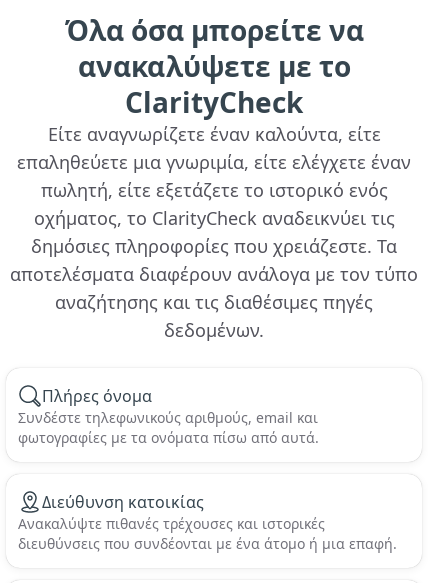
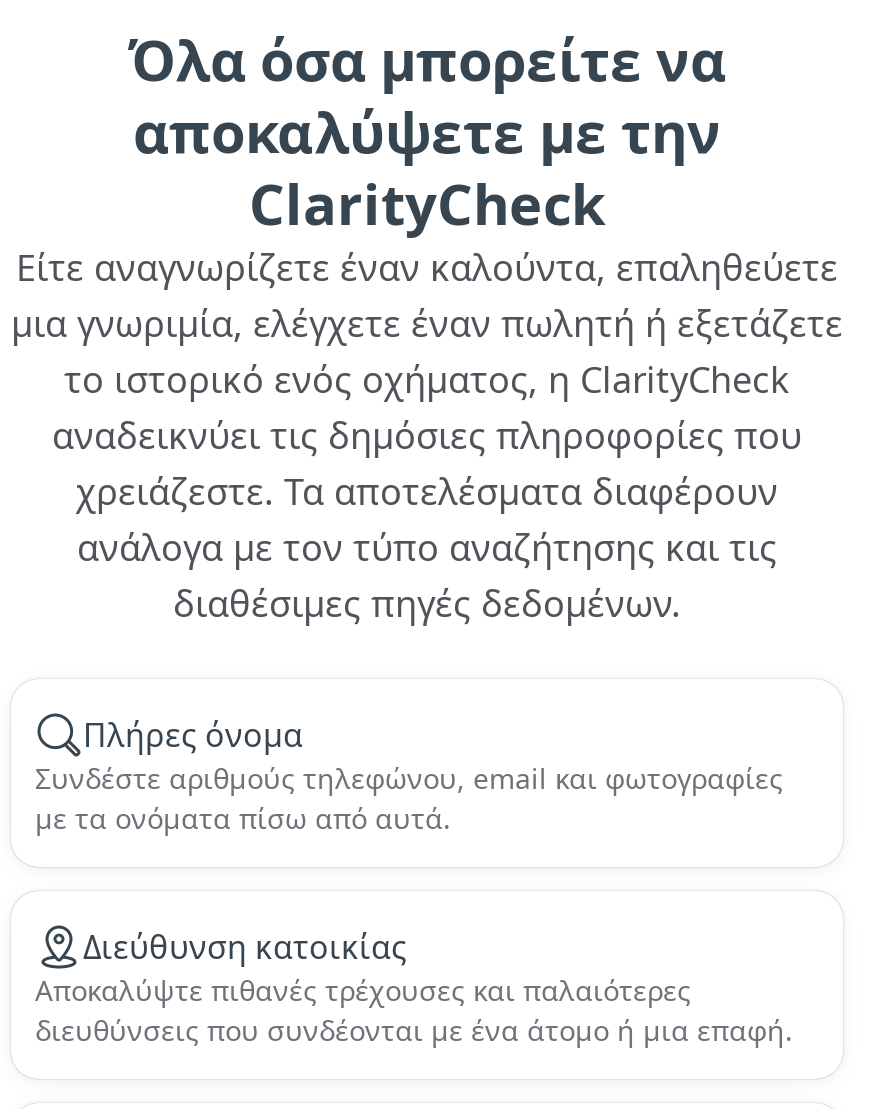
- ανακαλύψετε με το
+ αποκαλύψετε με την

- Είτε αναγνωρίζετε έναν καλούντα, είτε
- επαληθεύετε μια γνωριμία, είτε ελέγχετε έναν
- πωλητή, είτε εξετάζετε το ιστορικό ενός
- οχήματος, το ClarityCheck αναδεικνύει τις
- δημόσιες πληροφορίες που χρειάζεστε. Τα
- αποτελέσματα διαφέρουν ανάλογα με τον τύπο
- αναζήτησης και τις διαθέσιμες πηγές
- δεδομένων.
+ Είτε αναγνωρίζετε έναν καλούντα, επαληθεύετε
+ μια γνωριμία, ελέγχετε έναν πωλητή ή εξετάζετε
+ το ιστορικό ενός οχήματος, η ClarityCheck
+ αναδεικνύει τις δημόσιες πληροφορίες που
+ χρειάζεστε. Τα αποτελέσματα διαφέρουν
+ ανάλογα με τον τύπο αναζήτησης και τις
+ διαθέσιμες πηγές δεδομένων.

- Συνδέστε τηλεφωνικούς αριθμούς, email και
- φωτογραφίες με τα ονόματα πίσω από αυτά.
+ Συνδέστε αριθμούς τηλεφώνου, email και φωτογραφίες
+ με τα ονόματα πίσω από αυτά.

- Ανακαλύψτε πιθανές τρέχουσες και ιστορικές
+ Αποκαλύψτε πιθανές τρέχουσες και παλαιότερες
